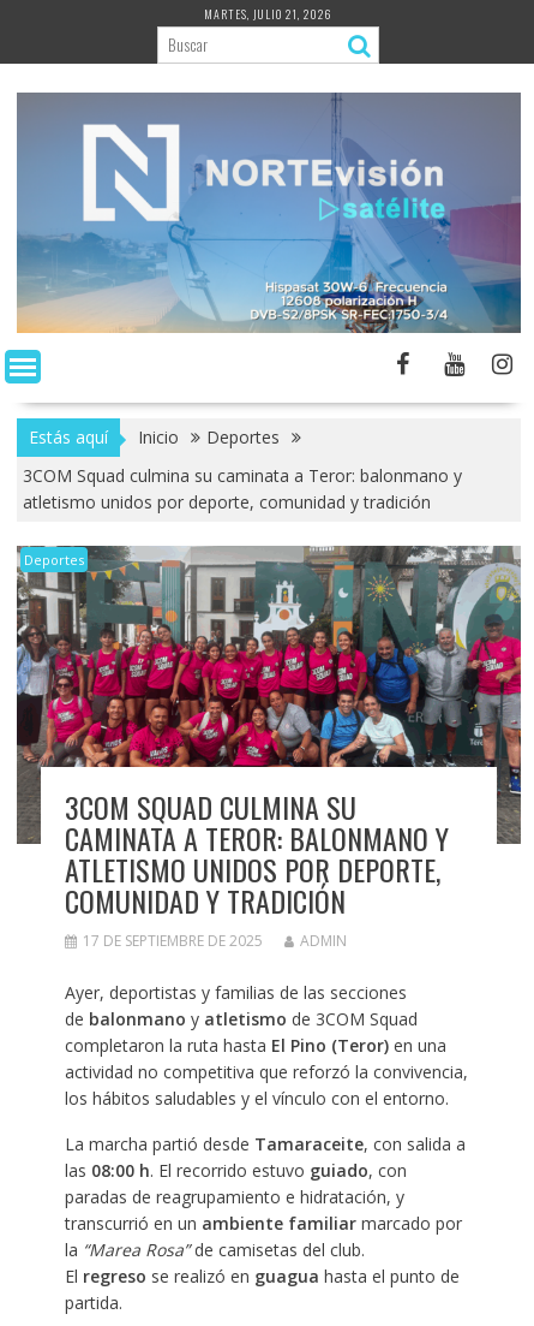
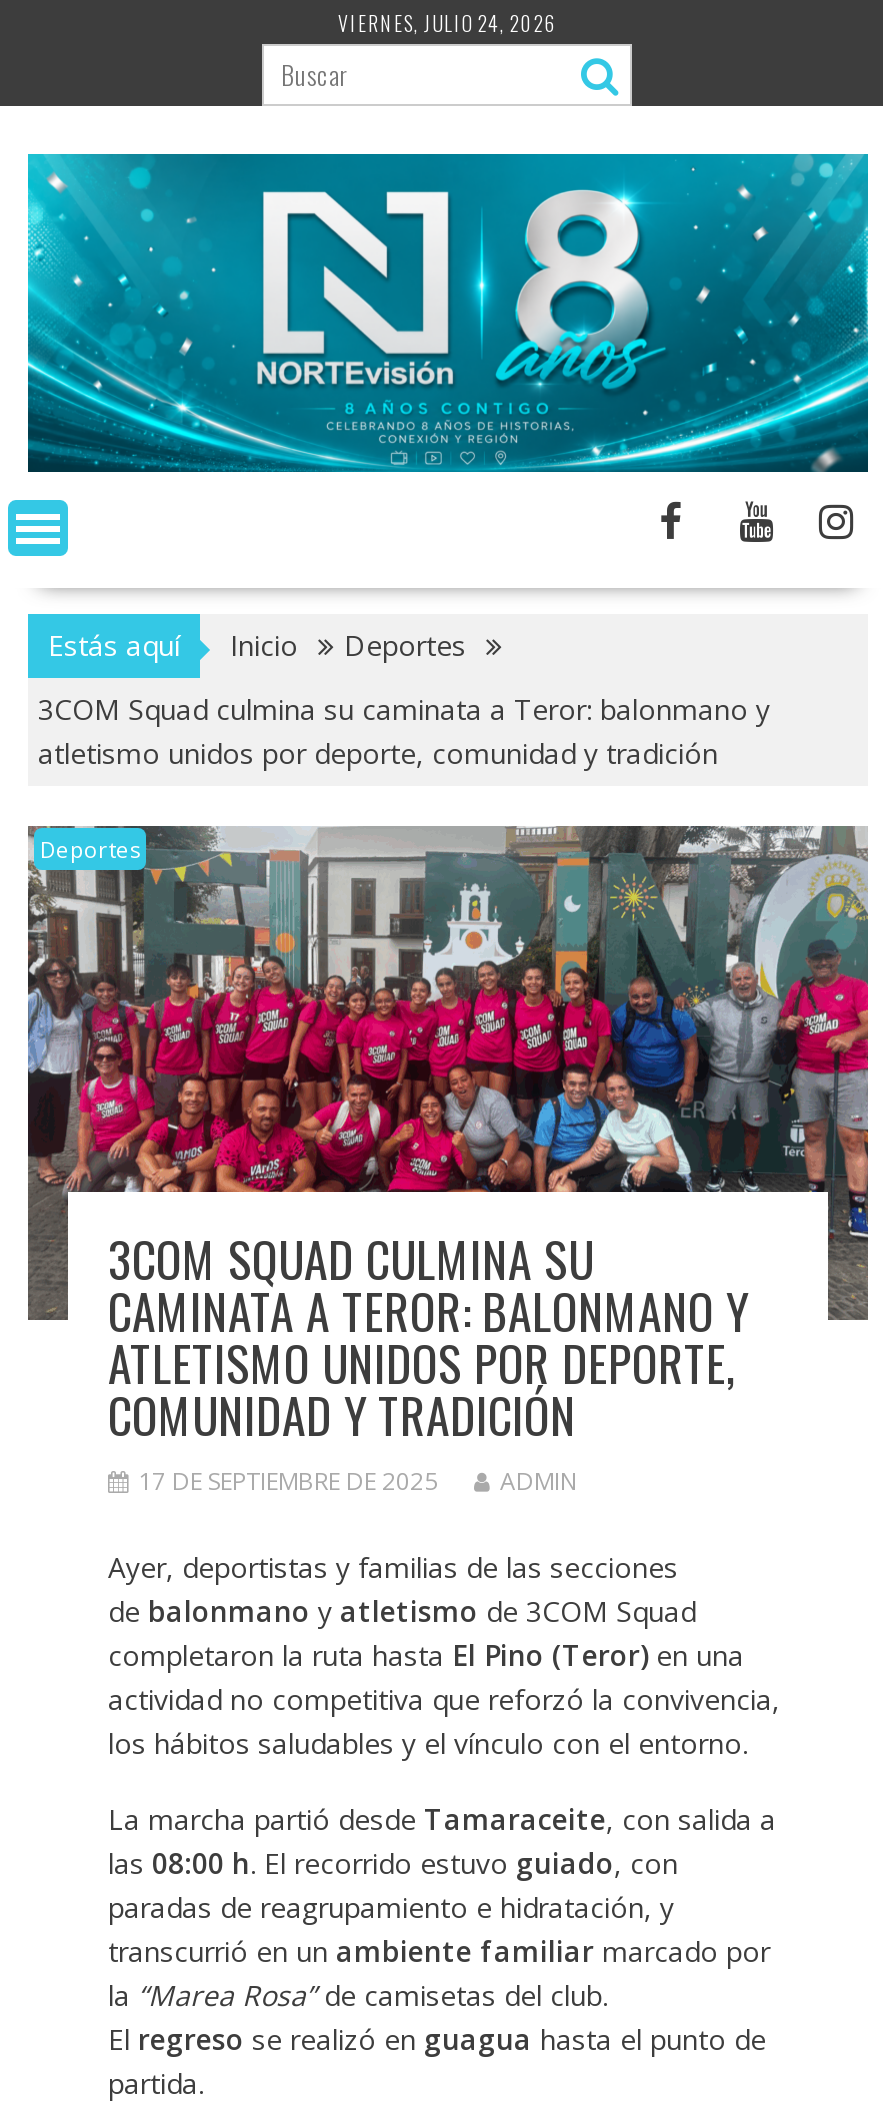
- MARTES, JULIO 21, 2026
+ VIERNES, JULIO 24, 2026

- [image]
+ [image]
